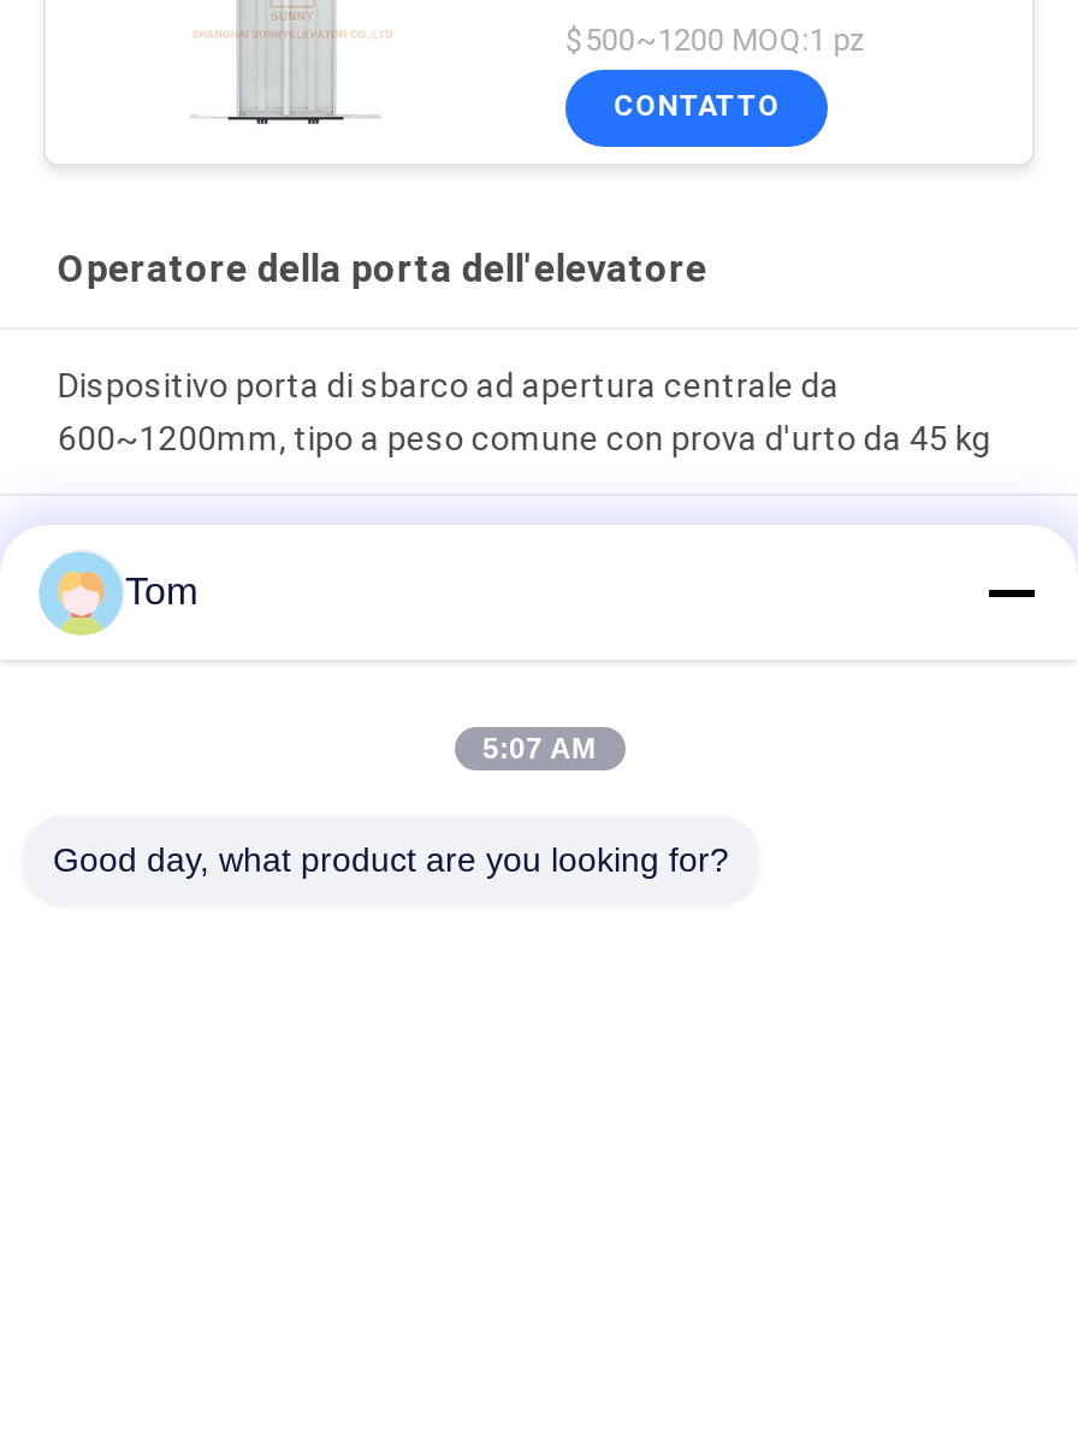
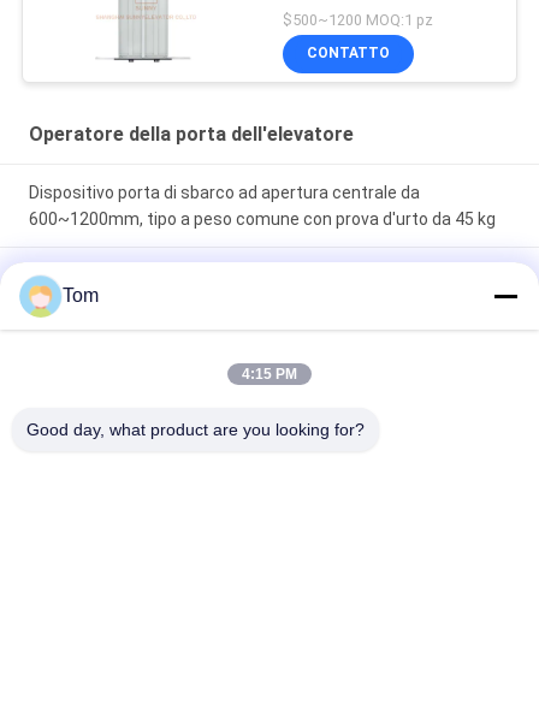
- 5:07 AM
+ 4:15 PM
